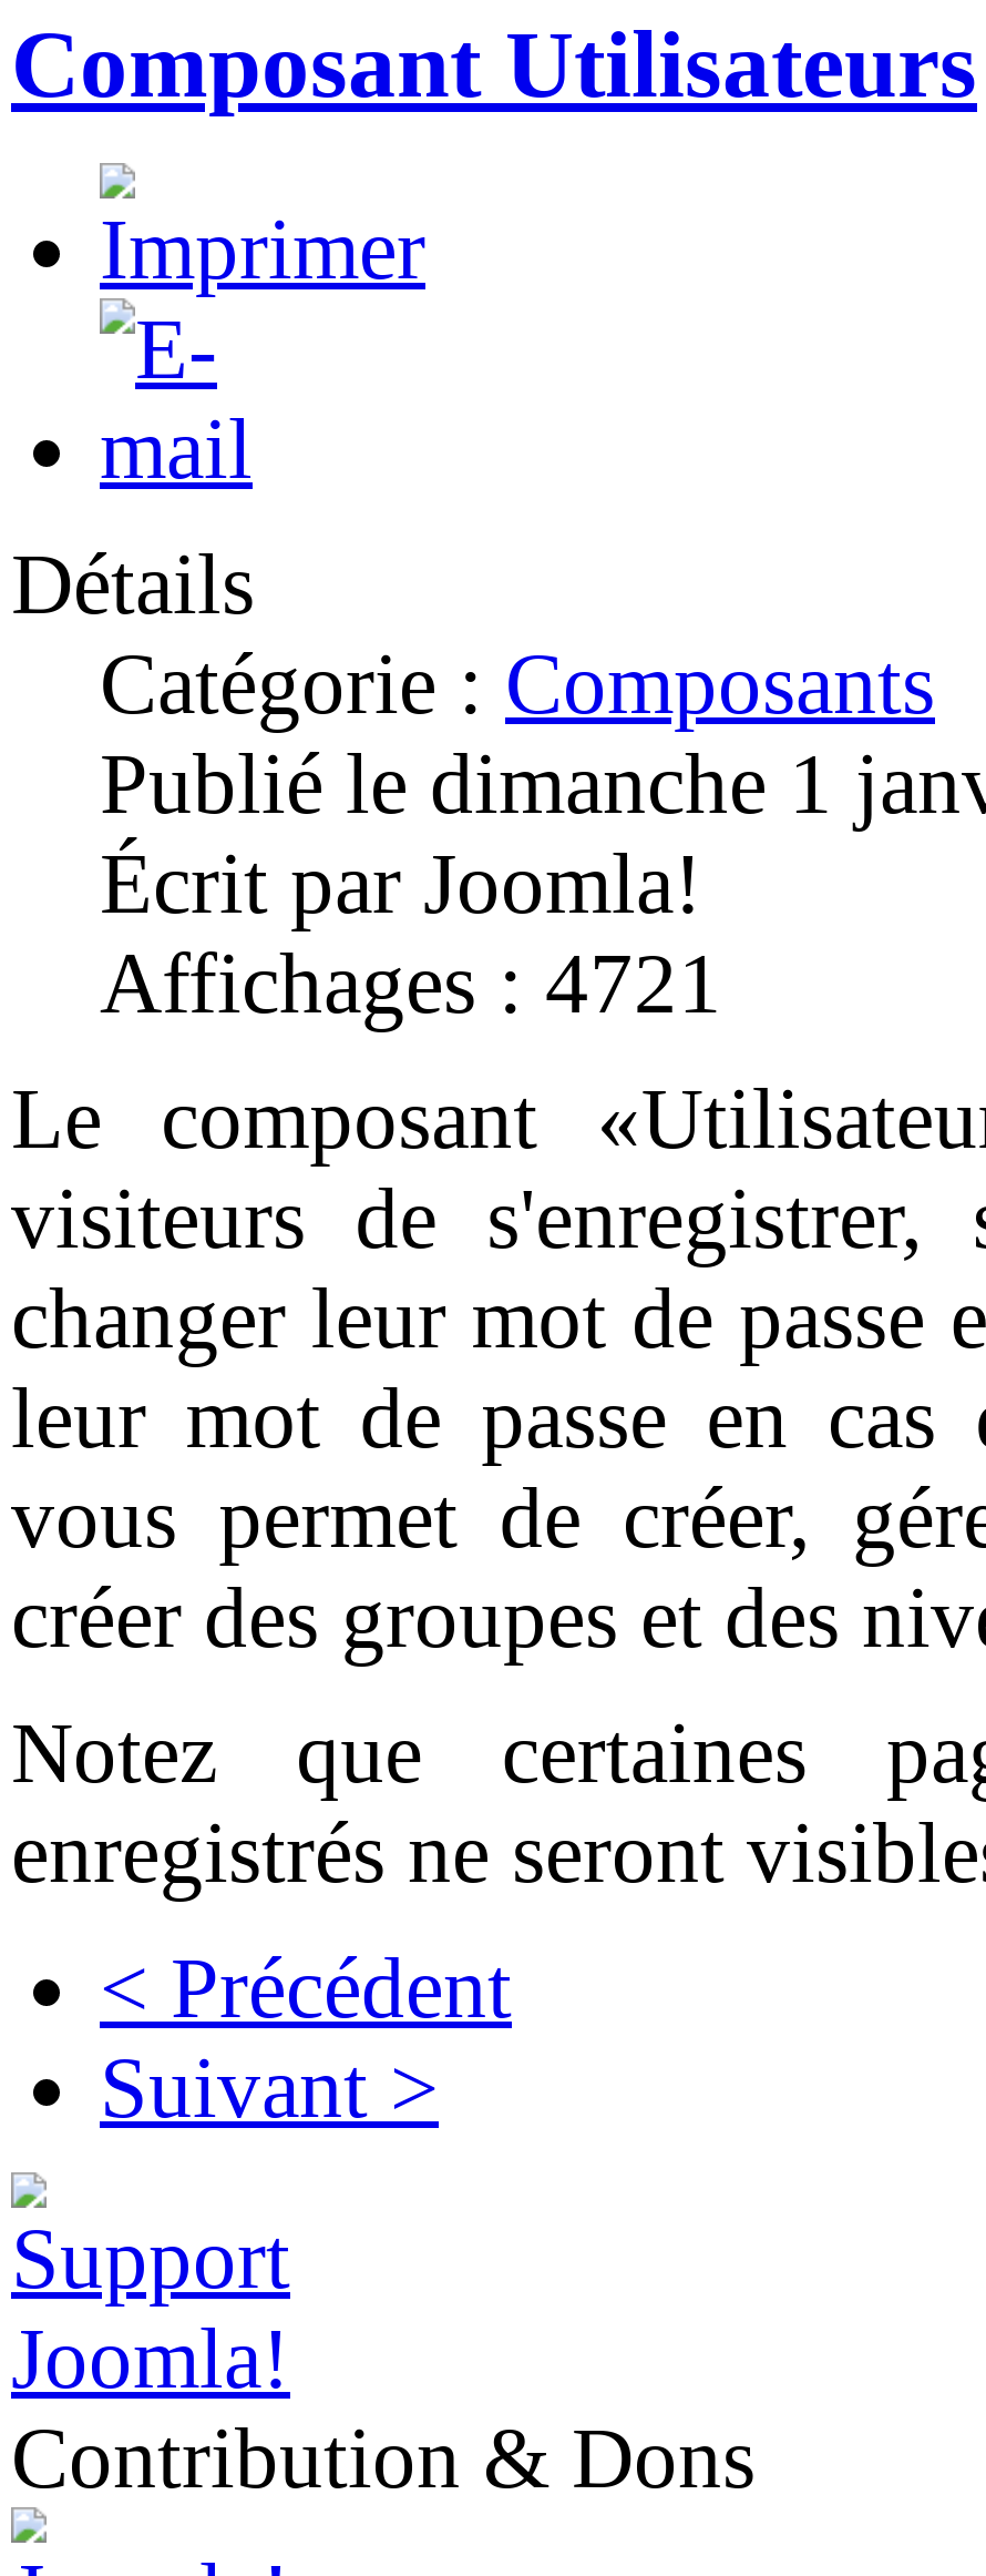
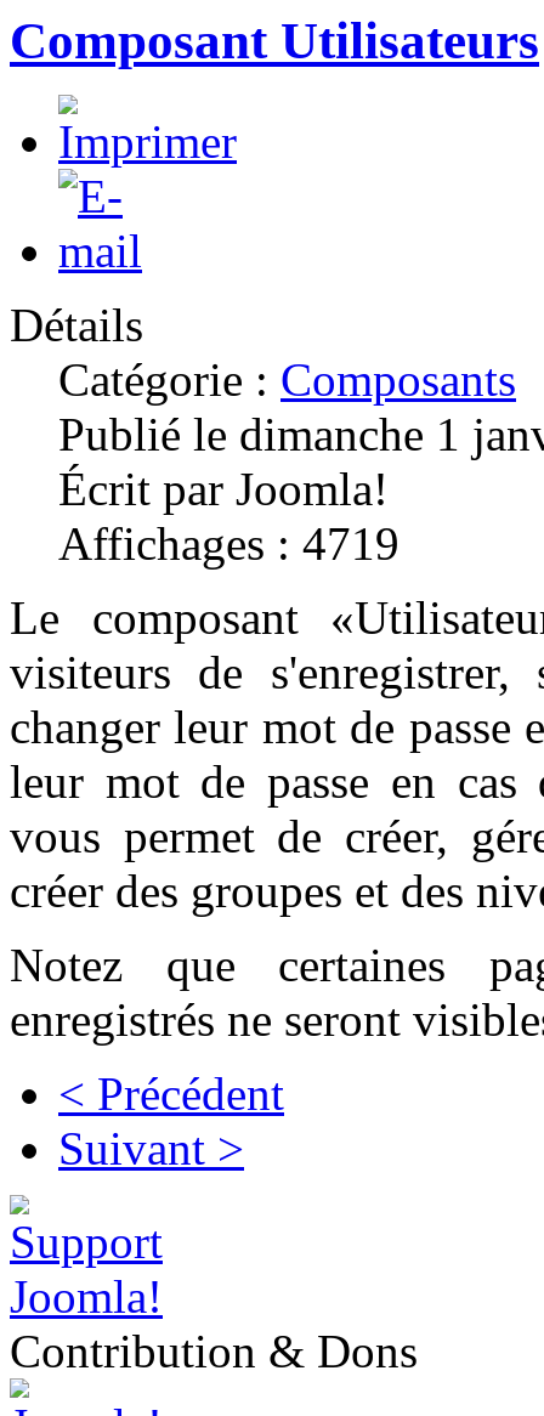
- Affichages : 4721
+ Affichages : 4719
